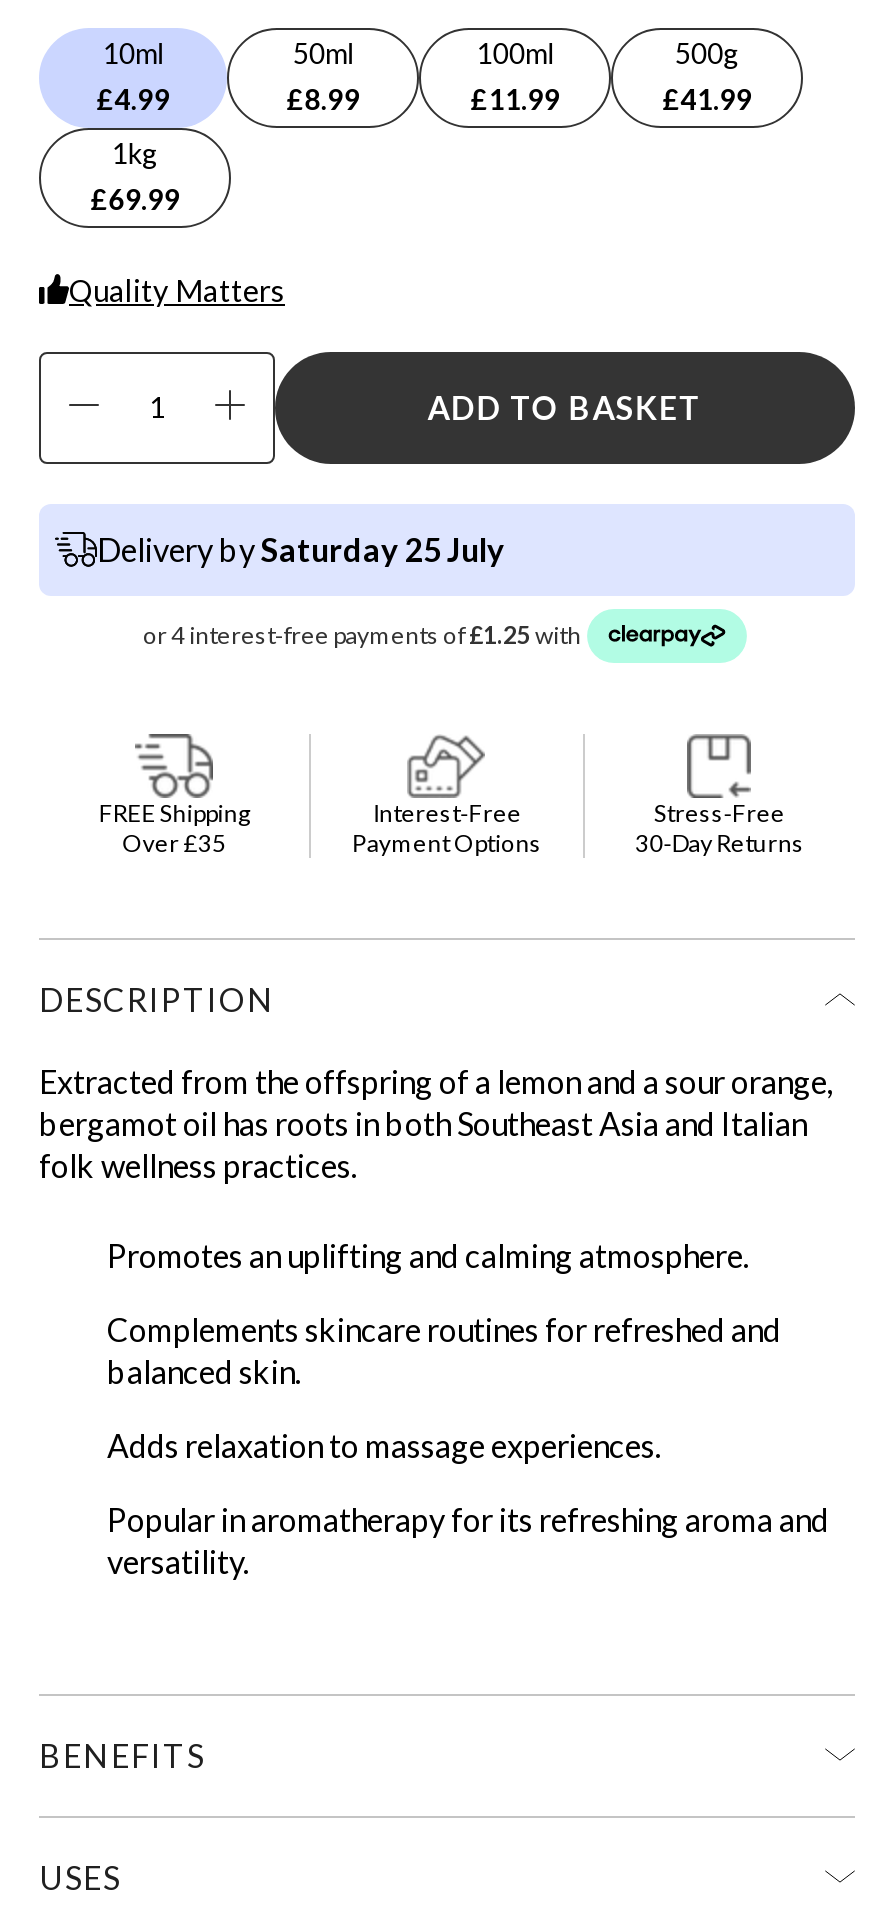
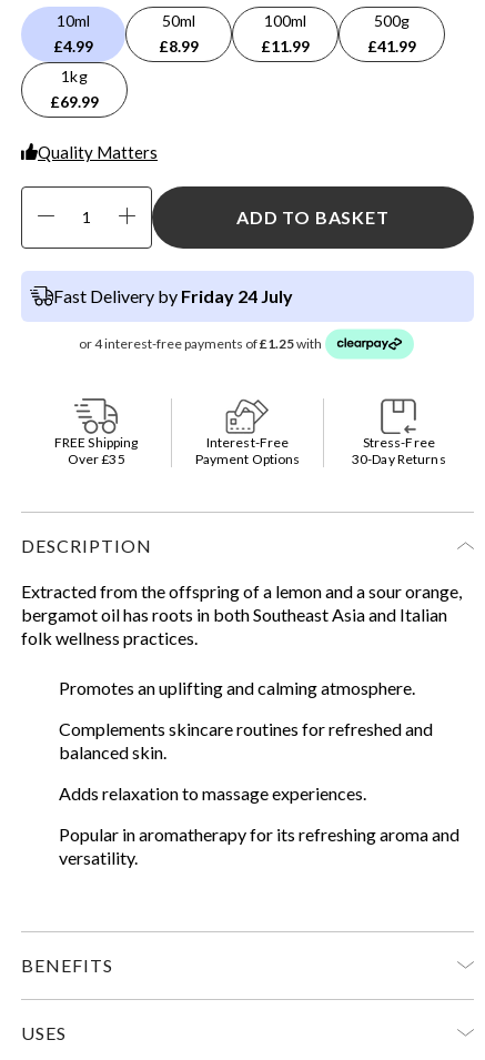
- Delivery bySaturday 25 July
+ Fast Delivery byFriday 24 July
